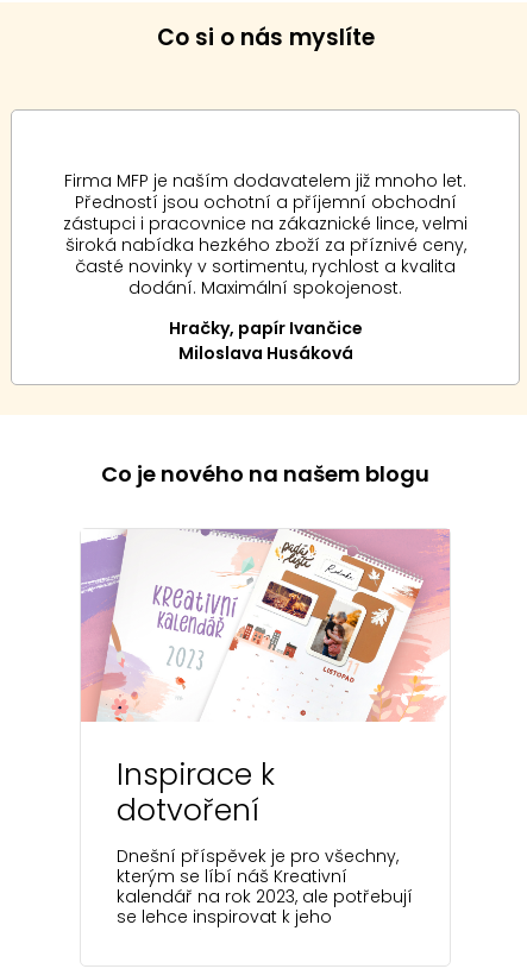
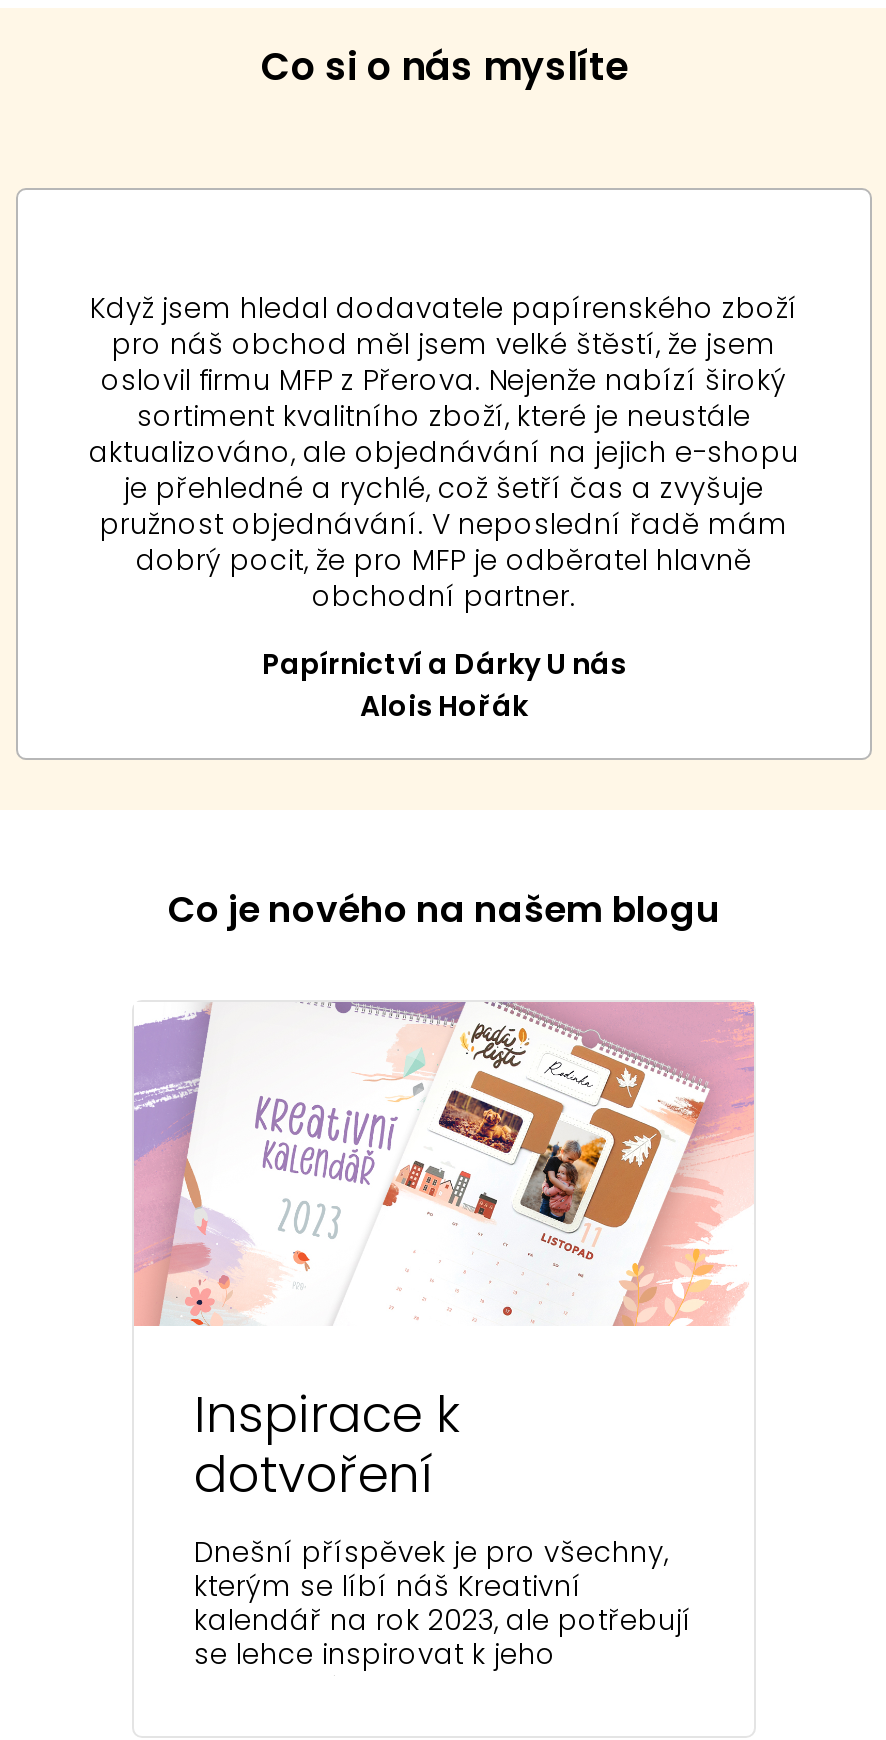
- Firma MFP je naším dodavatelem již mnoho let.
- Předností jsou ochotní a příjemní obchodní
- zástupci i pracovnice na zákaznické lince, velmi
- široká nabídka hezkého zboží za příznivé ceny,
- časté novinky v sortimentu, rychlost a kvalita
- dodání. Maximální spokojenost.
+ Když jsem hledal dodavatele papírenského zboží
+ pro náš obchod měl jsem velké štěstí, že jsem
+ oslovil firmu MFP z Přerova. Nejenže nabízí široký
+ sortiment kvalitního zboží, které je neustále
+ aktualizováno, ale objednávání na jejich e-shopu
+ je přehledné a rychlé, což šetří čas a zvyšuje
+ pružnost objednávání. V neposlední řadě mám
+ dobrý pocit, že pro MFP je odběratel hlavně
+ obchodní partner.

- Hračky, papír Ivančice
- Miloslava Husáková
+ Papírnictví a Dárky U nás
+ Alois Hořák
